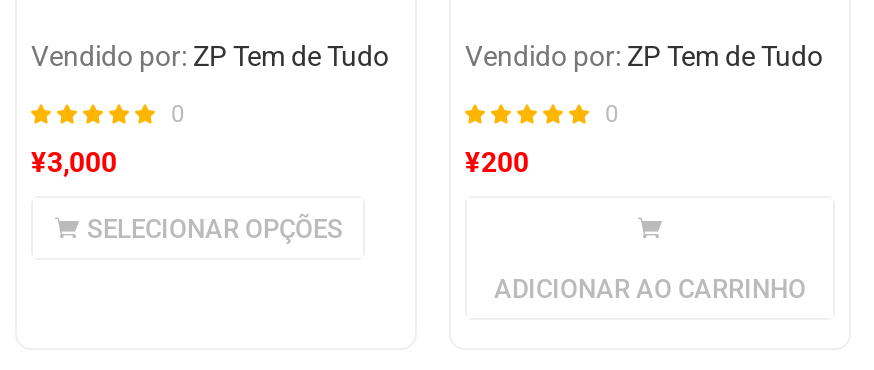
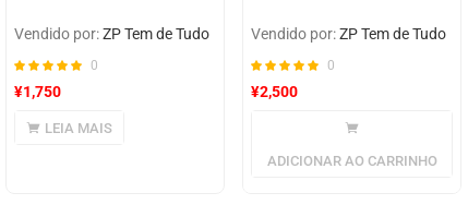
- ¥3,000
+ ¥1,750

- ¥200
+ ¥2,500

- SELECIONAR OPÇÕES
+ LEIA MAIS
